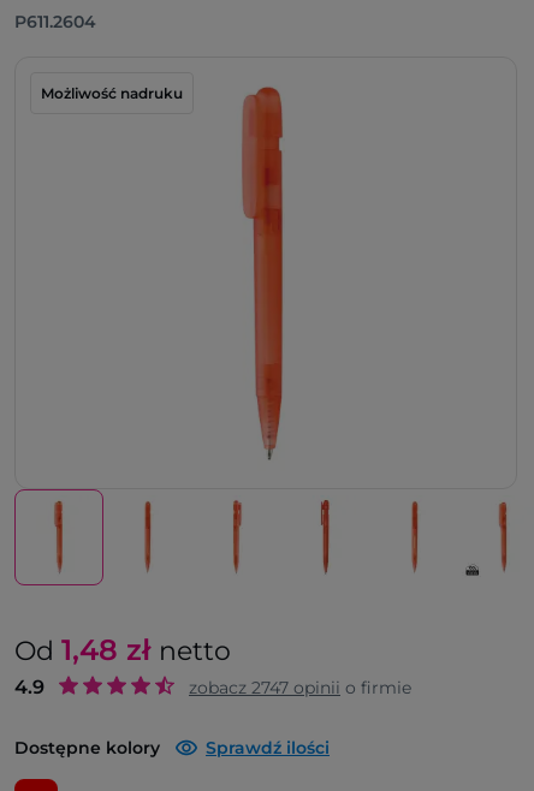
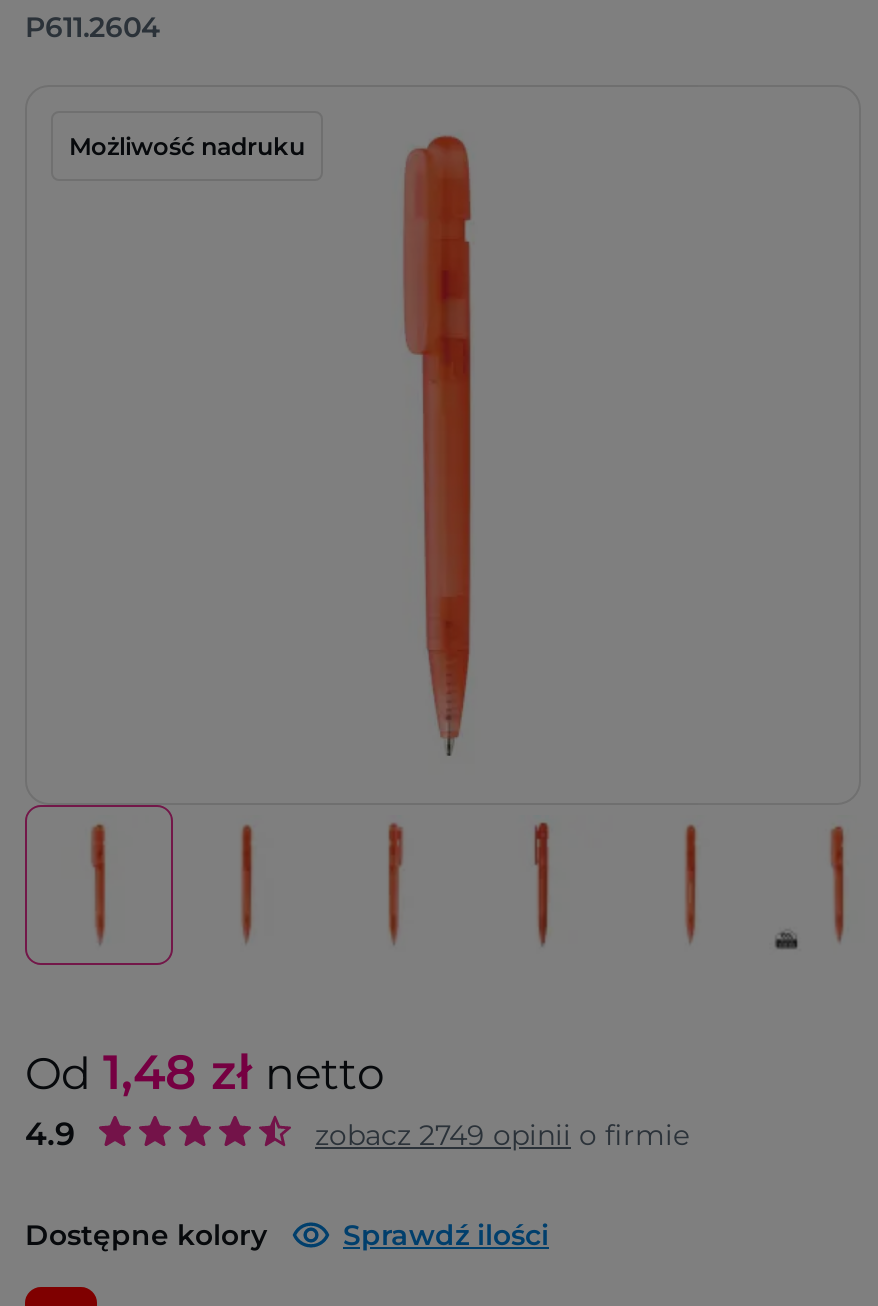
- zobacz 2747 opinii o firmie
+ zobacz 2749 opinii o firmie
